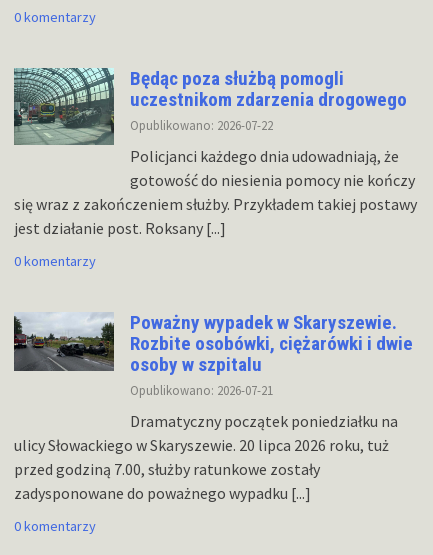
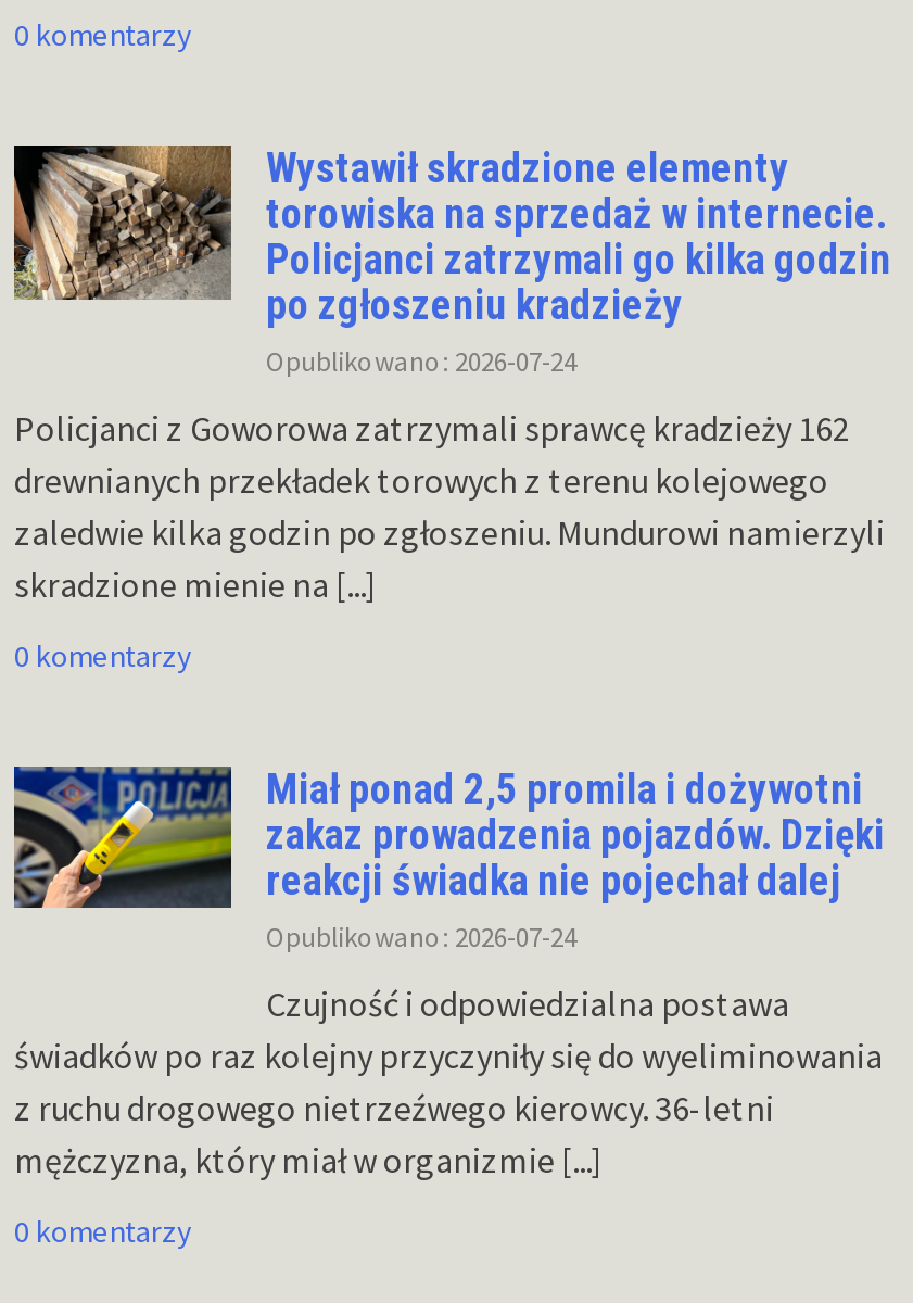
- [image]
- Będąc poza służbą pomogli
- uczestnikom zdarzenia drogowego
- Opublikowano: 2026-07-22
+ [image]
+ Wystawił skradzione elementy
+ torowiska na sprzedaż w internecie.
+ Policjanci zatrzymali go kilka godzin
+ po zgłoszeniu kradzieży
+ Opublikowano: 2026-07-24

- Policjanci każdego dnia udowadniają, że
- gotowość do niesienia pomocy nie kończy
- się wraz z zakończeniem służby. Przykładem takiej postawy
- jest działanie post. Roksany [...]
+ Policjanci z Goworowa zatrzymali sprawcę kradzieży 162
+ drewnianych przekładek torowych z terenu kolejowego
+ zaledwie kilka godzin po zgłoszeniu. Mundurowi namierzyli
+ skradzione mienie na [...]

- [image]
- Poważny wypadek w Skaryszewie.
- Rozbite osobówki, ciężarówki i dwie
- osoby w szpitalu
- Opublikowano: 2026-07-21
+ [image]
+ Miał ponad 2,5 promila i dożywotni
+ zakaz prowadzenia pojazdów. Dzięki
+ reakcji świadka nie pojechał dalej
+ Opublikowano: 2026-07-24

- Dramatyczny początek poniedziałku na
- ulicy Słowackiego w Skaryszewie. 20 lipca 2026 roku, tuż
- przed godziną 7.00, służby ratunkowe zostały
- zadysponowane do poważnego wypadku [...]
+ Czujność i odpowiedzialna postawa
+ świadków po raz kolejny przyczyniły się do wyeliminowania
+ z ruchu drogowego nietrzeźwego kierowcy. 36-letni
+ mężczyzna, który miał w organizmie [...]
